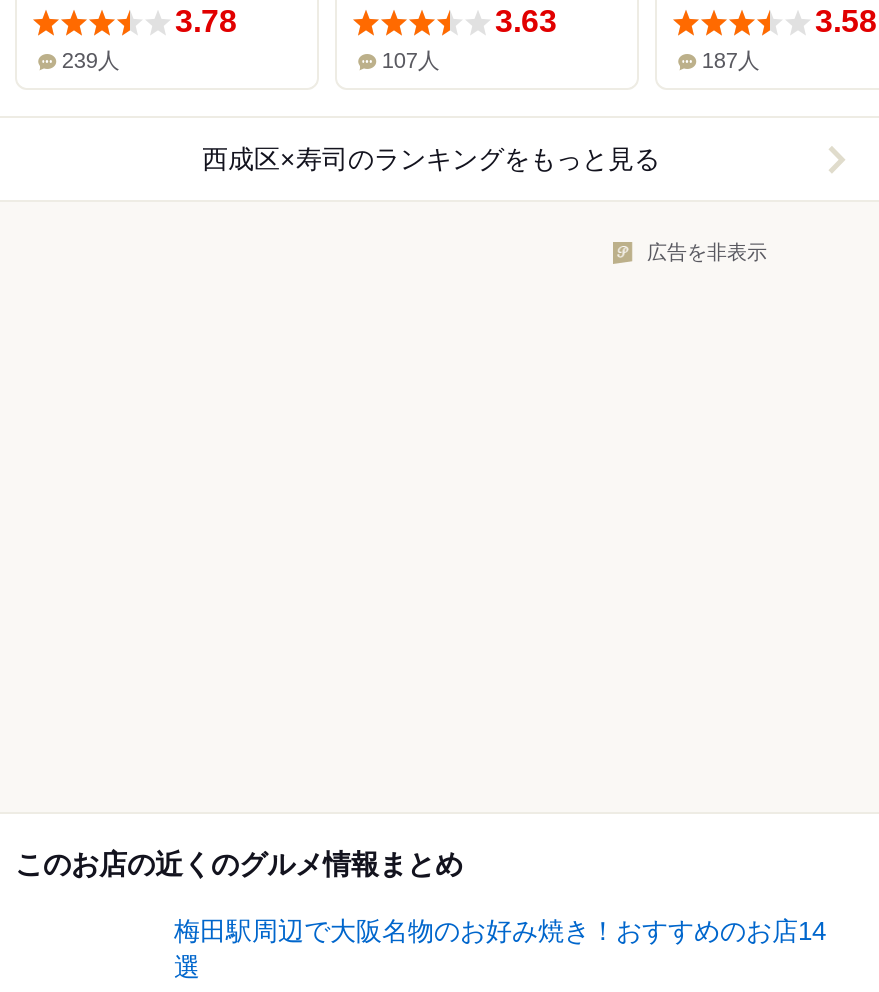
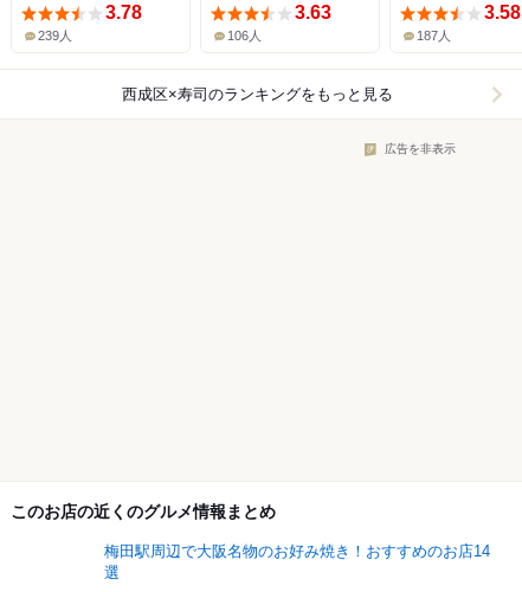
- 107人
+ 106人
